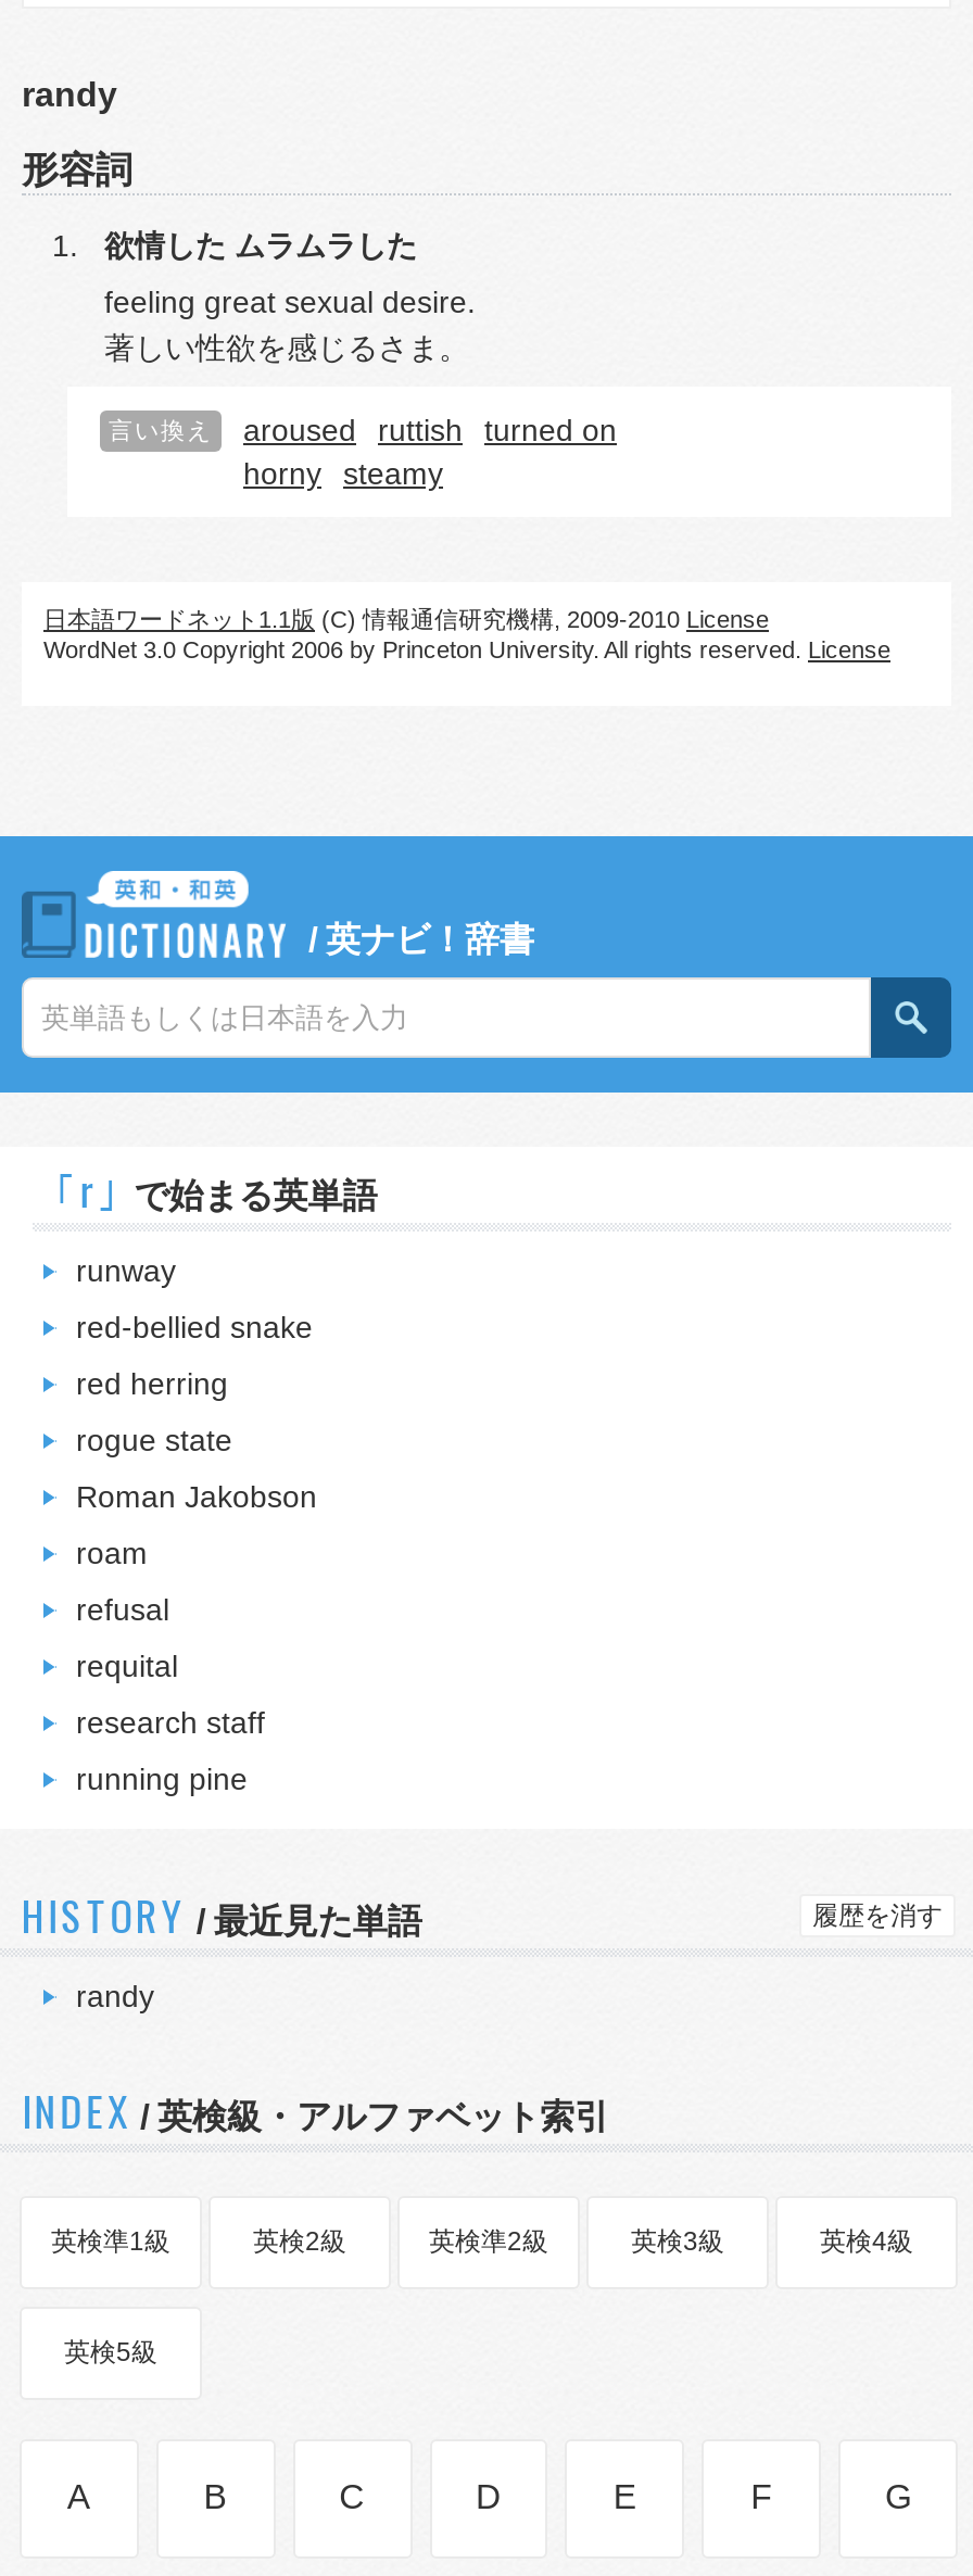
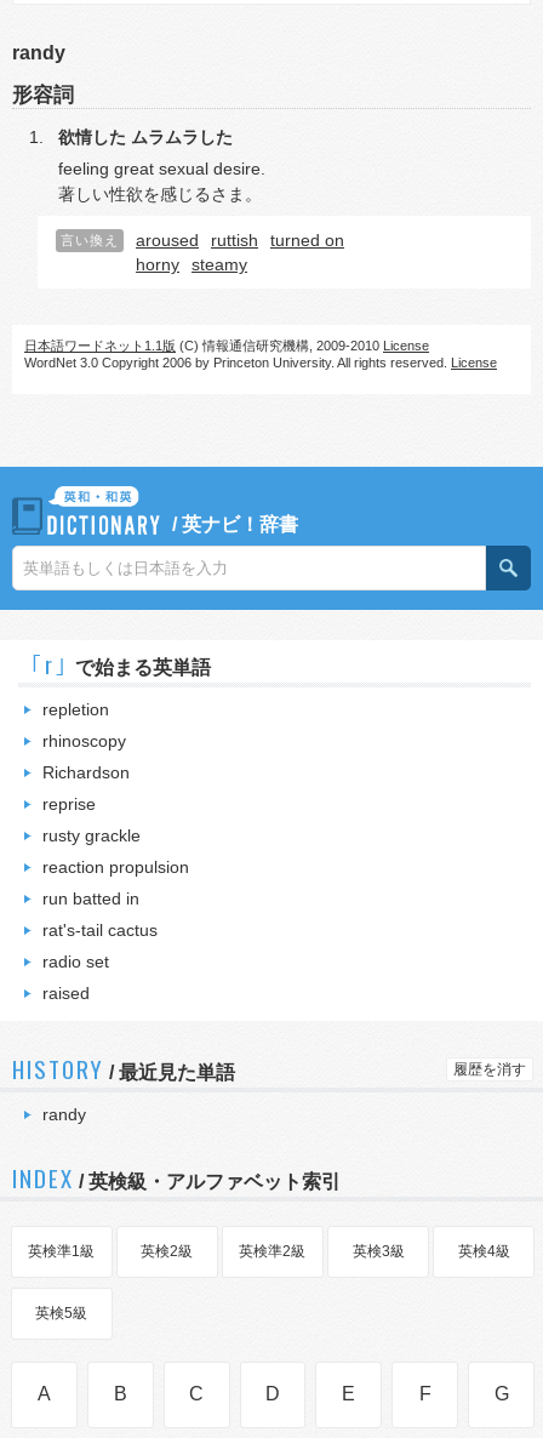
- runway
+ repletion

- red-bellied snake
+ rhinoscopy

- red herring
+ Richardson

- rogue state
+ reprise

- Roman Jakobson
+ rusty grackle

- roam
+ reaction propulsion

- refusal
+ run batted in

- requital
+ rat's-tail cactus

- research staff
+ radio set

- running pine
+ raised
